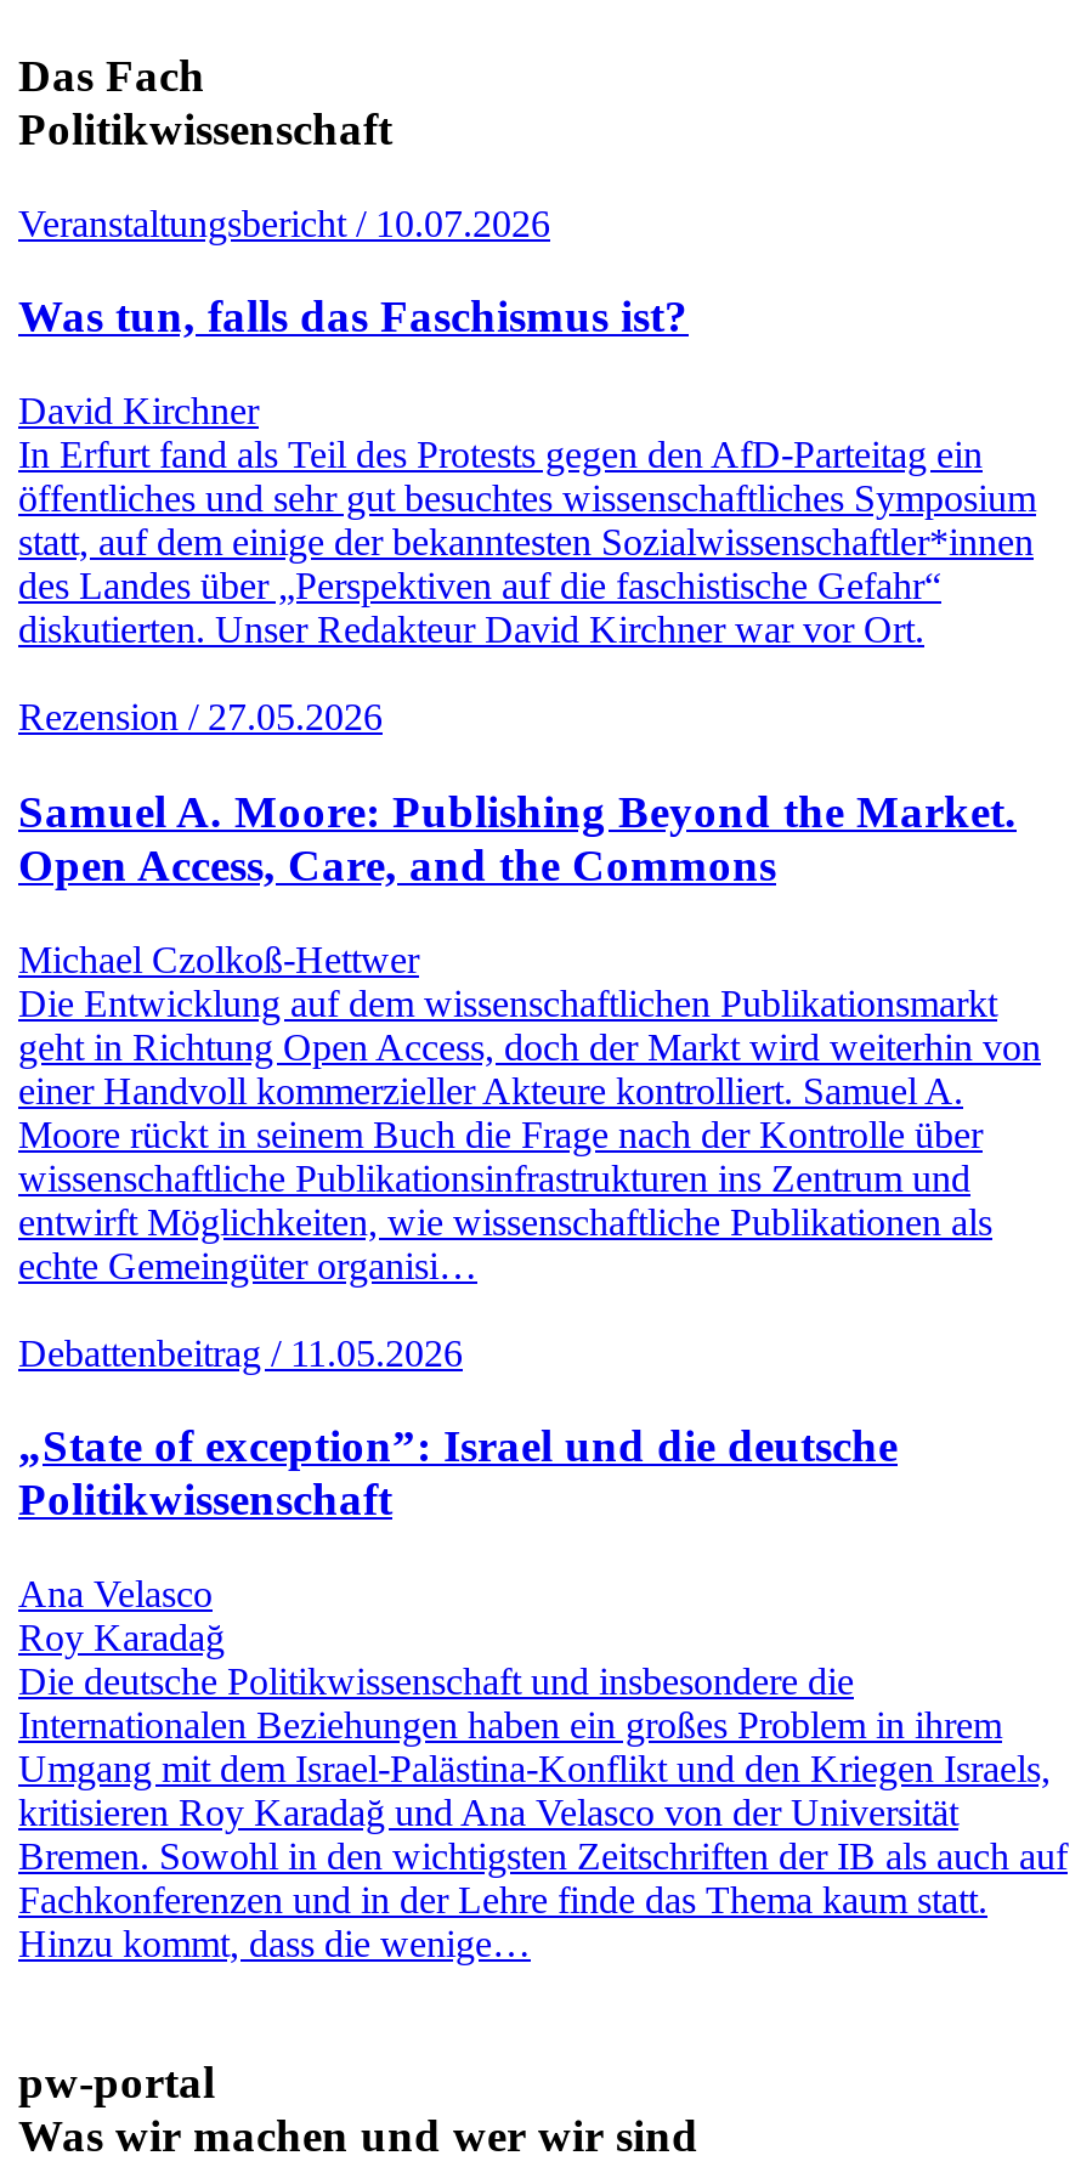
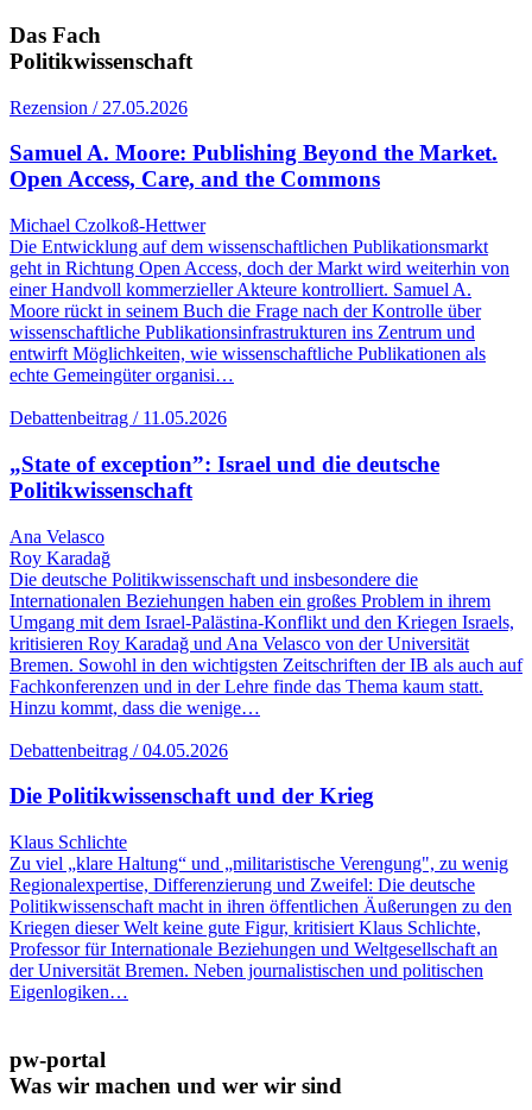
- Veranstaltungsbericht / 10.07.2026
- Was tun, falls das Faschismus ist?
- David Kirchner
- In Erfurt fand als Teil des Protests gegen den AfD-Parteitag ein
- öffentliches und sehr gut besuchtes wissenschaftliches Symposium
- statt, auf dem einige der bekanntesten Sozialwissenschaftler*innen
- des Landes über „Perspektiven auf die faschistische Gefahr“
- diskutierten. Unser Redakteur David Kirchner war vor Ort.

moved up: Rezension / 27.05.2026 | Samuel A. Moore: Publishing Beyond the Market. | Open Access, Care, and the Commons | ... | Fachkonferenzen und in der Lehre finde das Thema kaum statt. | Hinzu kommt, dass die wenige…

+ Debattenbeitrag / 04.05.2026
+ Die Politikwissenschaft und der Krieg
+ Klaus Schlichte
+ Zu viel „klare Haltung“ und „militaristische Verengung", zu wenig
+ Regionalexpertise, Differenzierung und Zweifel: Die deutsche
+ Politikwissenschaft macht in ihren öffentlichen Äußerungen zu den
+ Kriegen dieser Welt keine gute Figur, kritisiert Klaus Schlichte,
+ Professor für Internationale Beziehungen und Weltgesellschaft an
+ der Universität Bremen. Neben journalistischen und politischen
+ Eigenlogiken…
